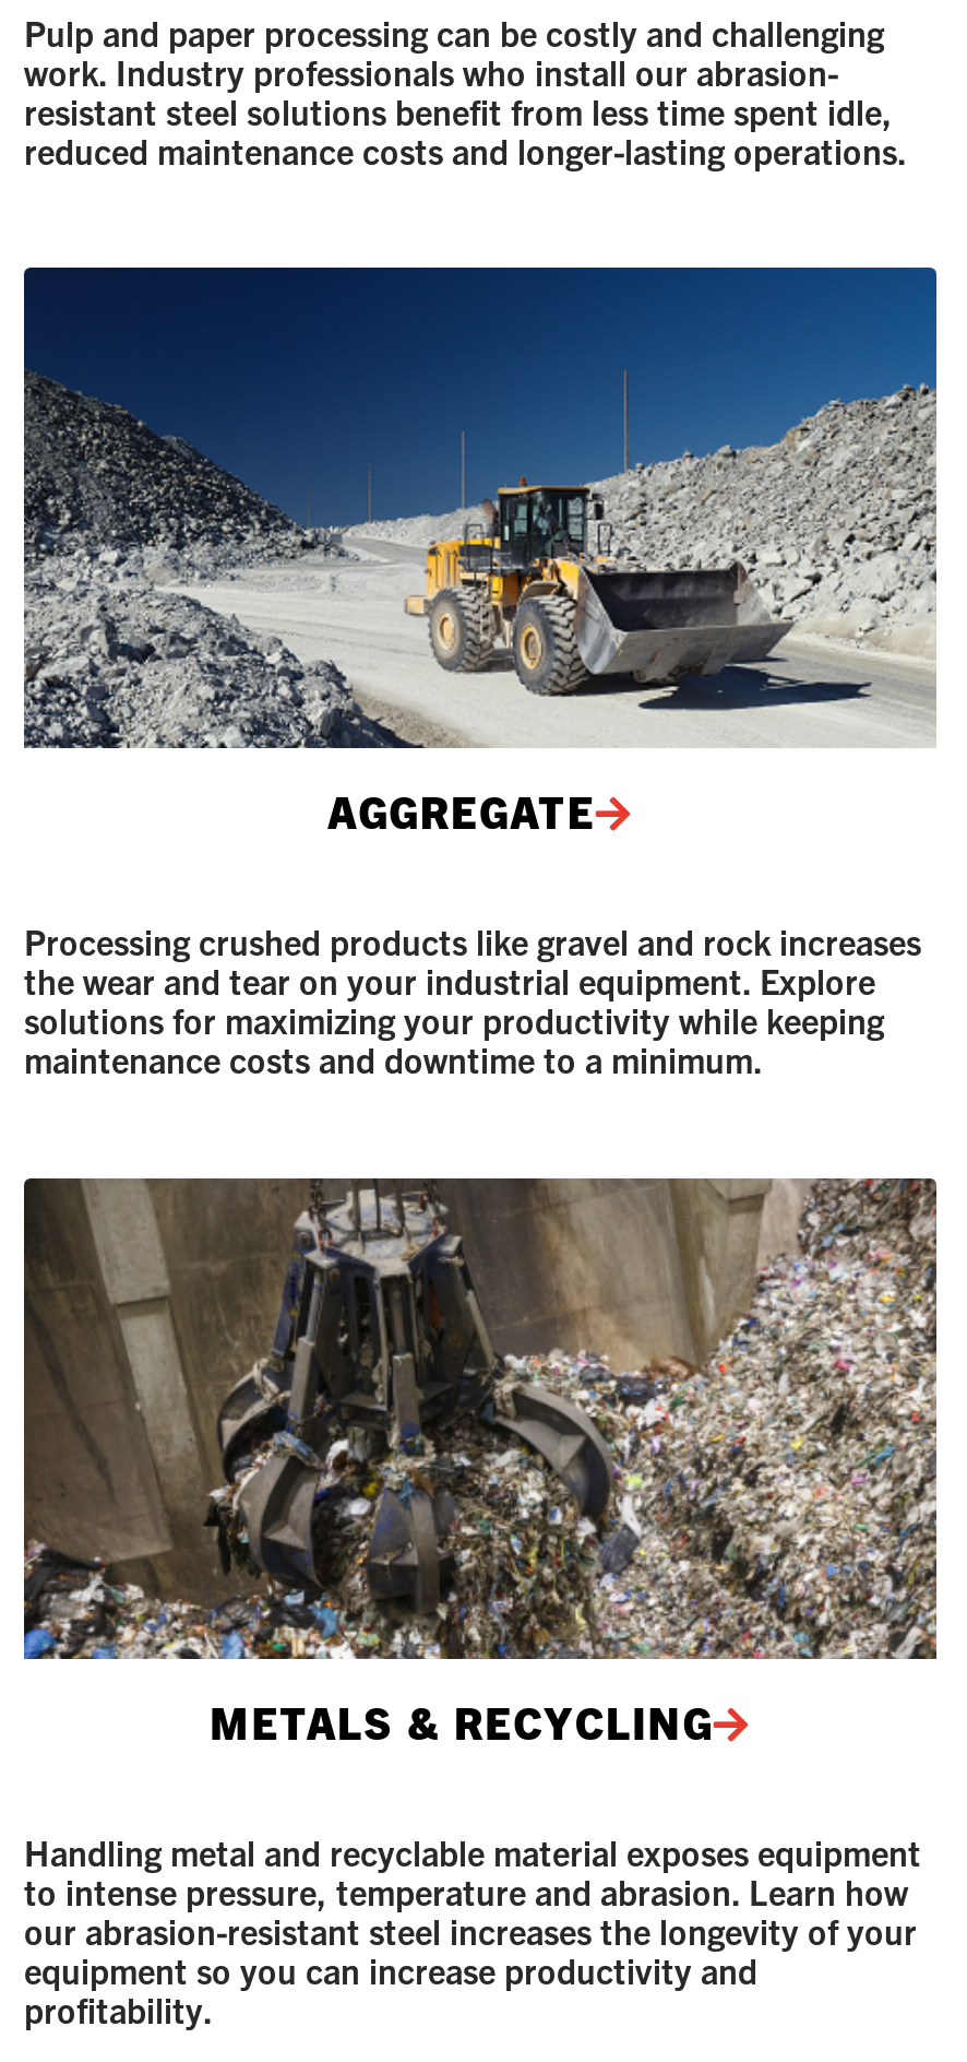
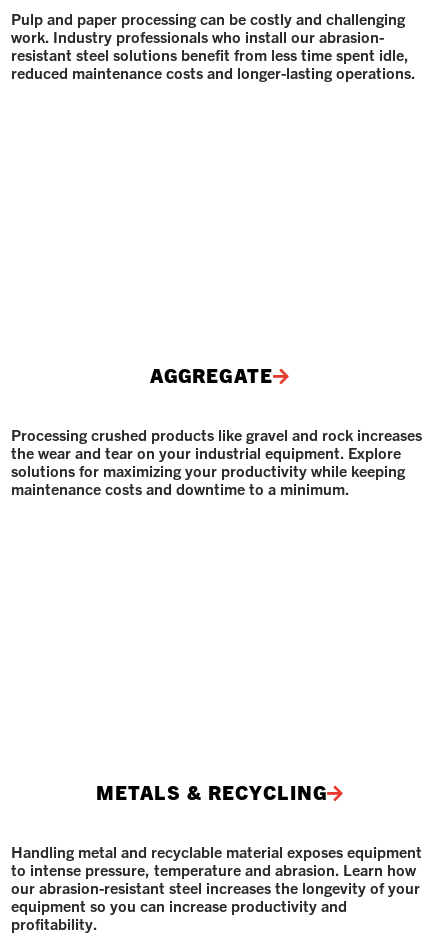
- [image]

- [image]
